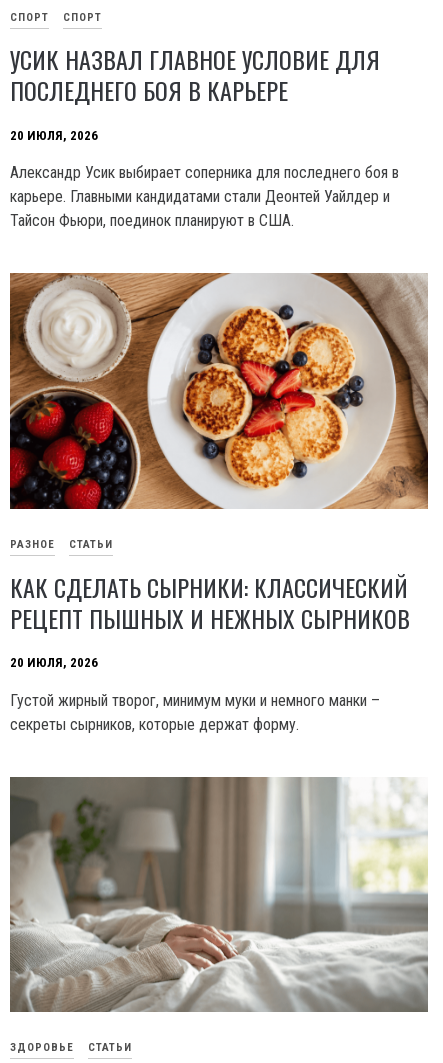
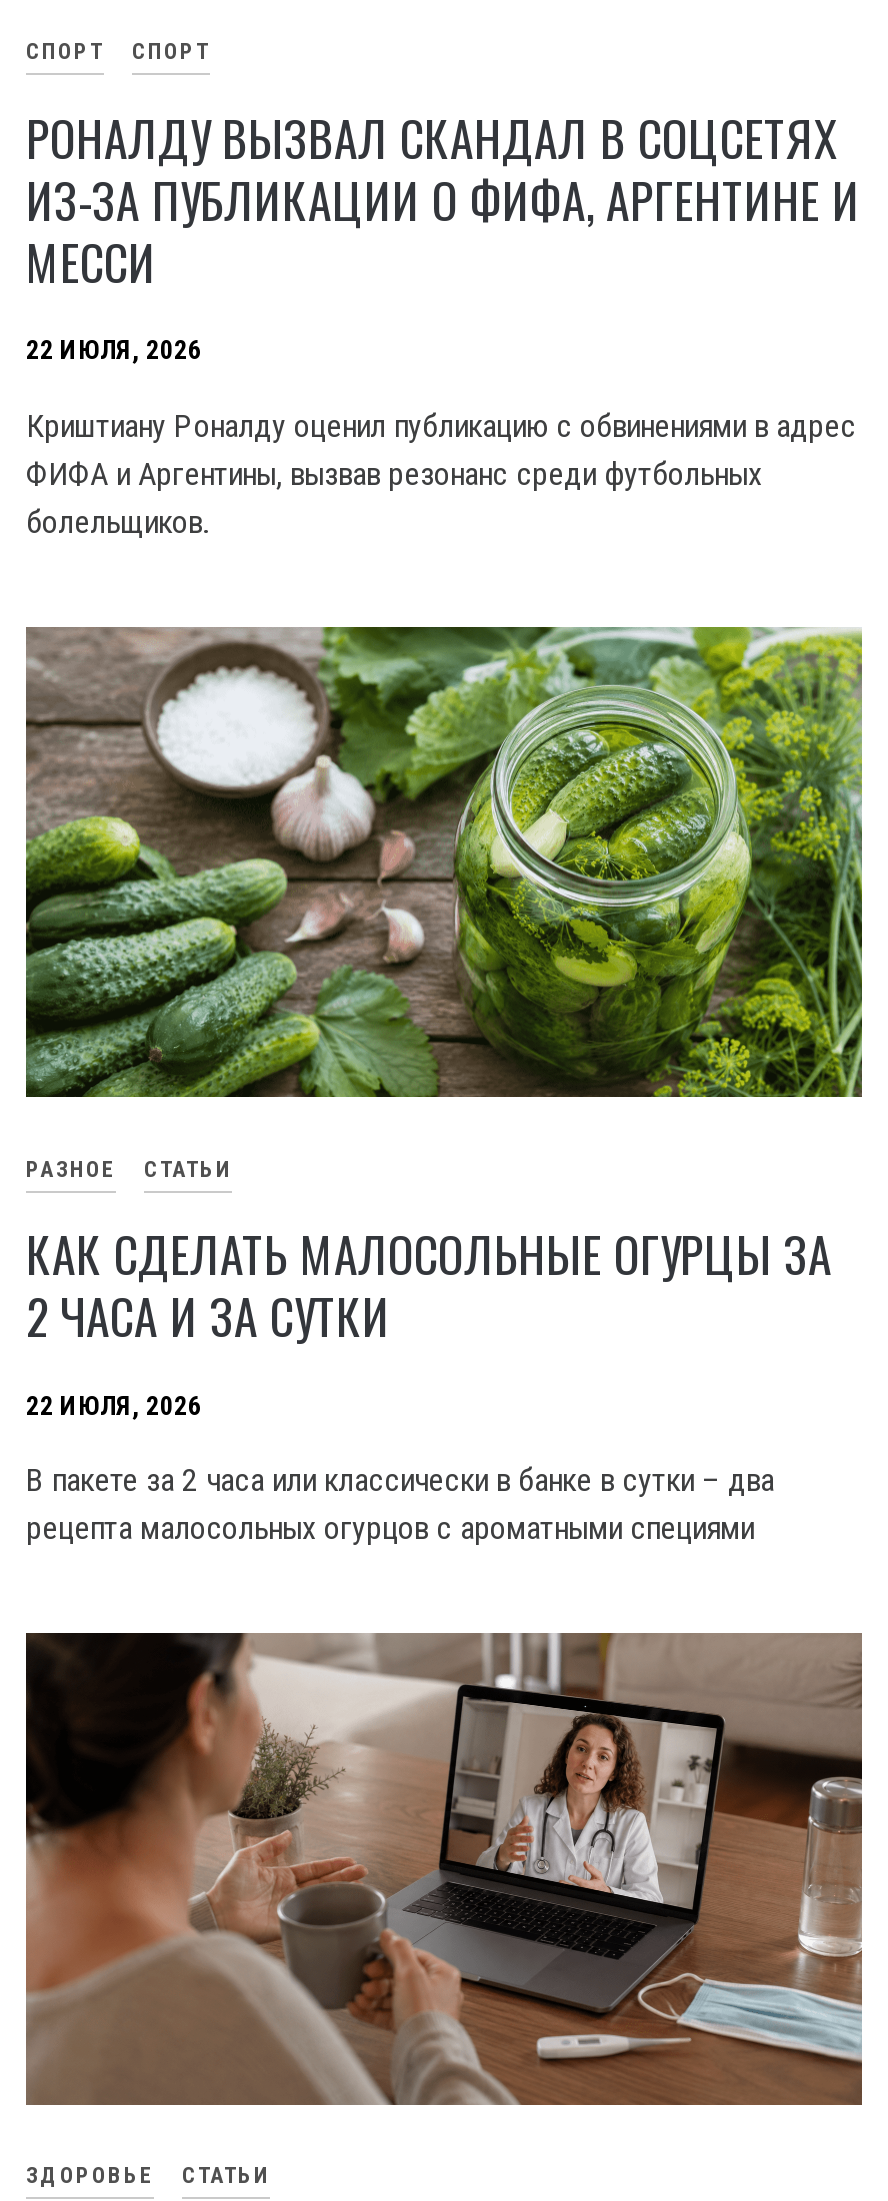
- УСИК НАЗВАЛ ГЛАВНОЕ УСЛОВИЕ ДЛЯ
- ПОСЛЕДНЕГО БОЯ В КАРЬЕРЕ
+ РОНАЛДУ ВЫЗВАЛ СКАНДАЛ В СОЦСЕТЯХ
+ ИЗ-ЗА ПУБЛИКАЦИИ О ФИФА, АРГЕНТИНЕ И
+ МЕССИ

- 20 ИЮЛЯ, 2026
+ 22 ИЮЛЯ, 2026

- Александр Усик выбирает соперника для последнего боя в
- карьере. Главными кандидатами стали Деонтей Уайлдер и
- Тайсон Фьюри, поединок планируют в США.
+ Криштиану Роналду оценил публикацию с обвинениями в адрес
+ ФИФА и Аргентины, вызвав резонанс среди футбольных
+ болельщиков.

- [image]
+ [image]

- КАК СДЕЛАТЬ СЫРНИКИ: КЛАССИЧЕСКИЙ
- РЕЦЕПТ ПЫШНЫХ И НЕЖНЫХ СЫРНИКОВ
+ КАК СДЕЛАТЬ МАЛОСОЛЬНЫЕ ОГУРЦЫ ЗА
+ 2 ЧАСА И ЗА СУТКИ

- 20 ИЮЛЯ, 2026
+ 22 ИЮЛЯ, 2026

- Густой жирный творог, минимум муки и немного манки –
- секреты сырников, которые держат форму.
+ В пакете за 2 часа или классически в банке в сутки – два
+ рецепта малосольных огурцов с ароматными специями

- [image]
+ [image]
